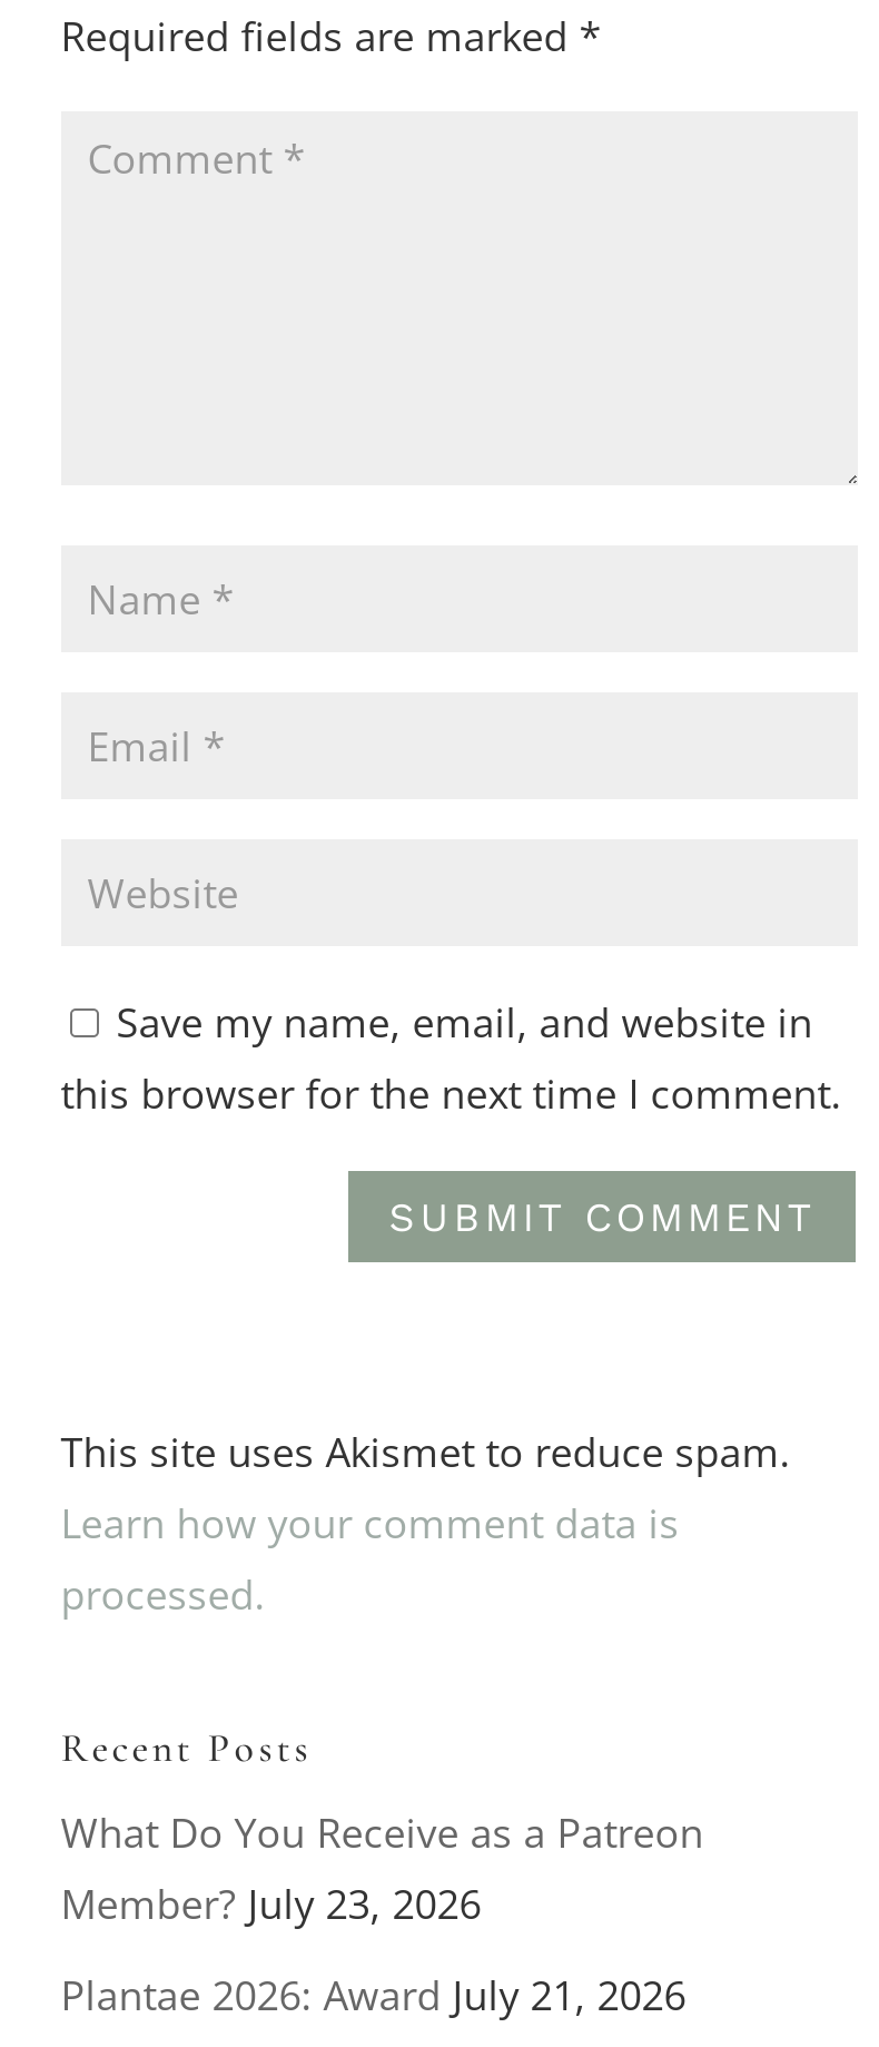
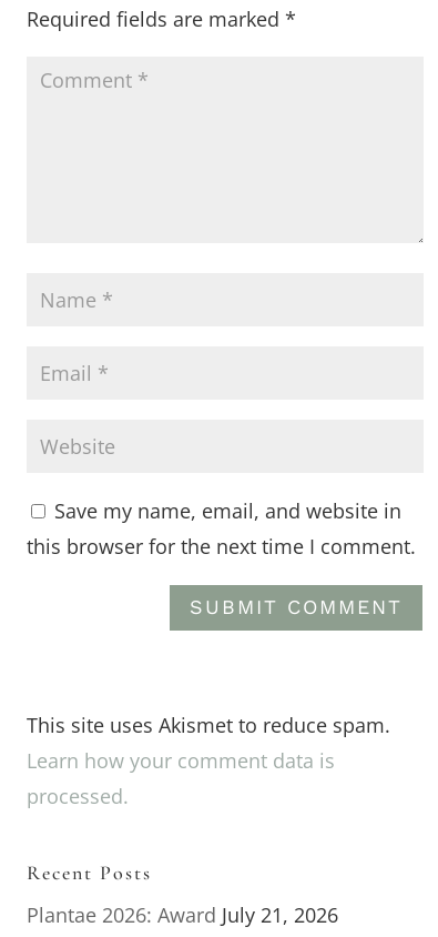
- What Do You Receive as a Patreon
- Member? July 23, 2026
